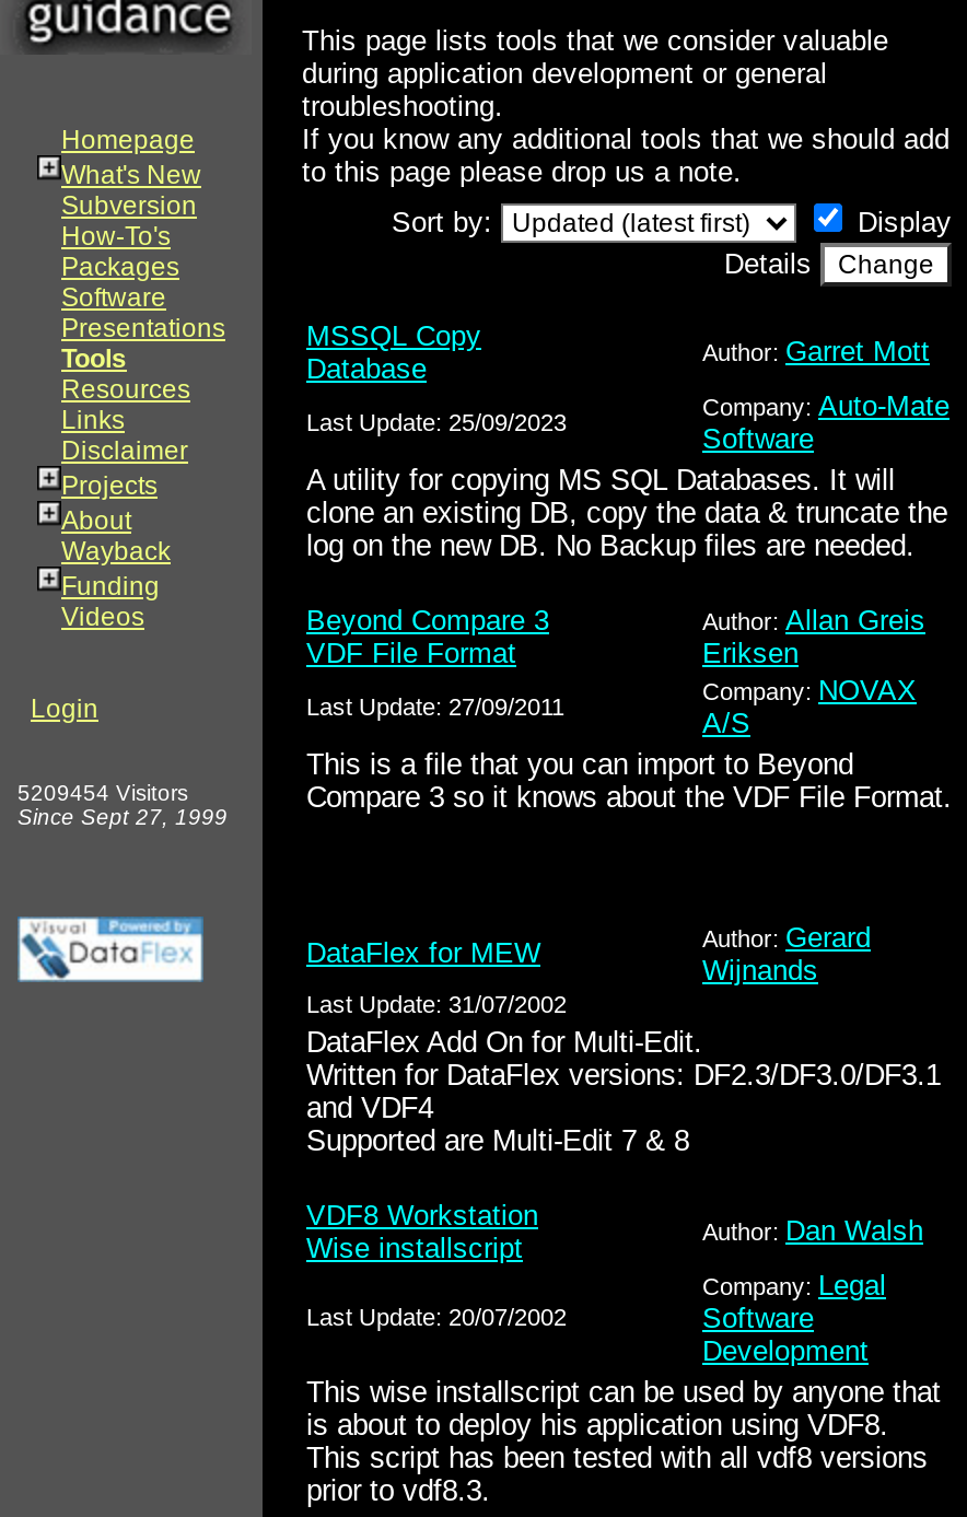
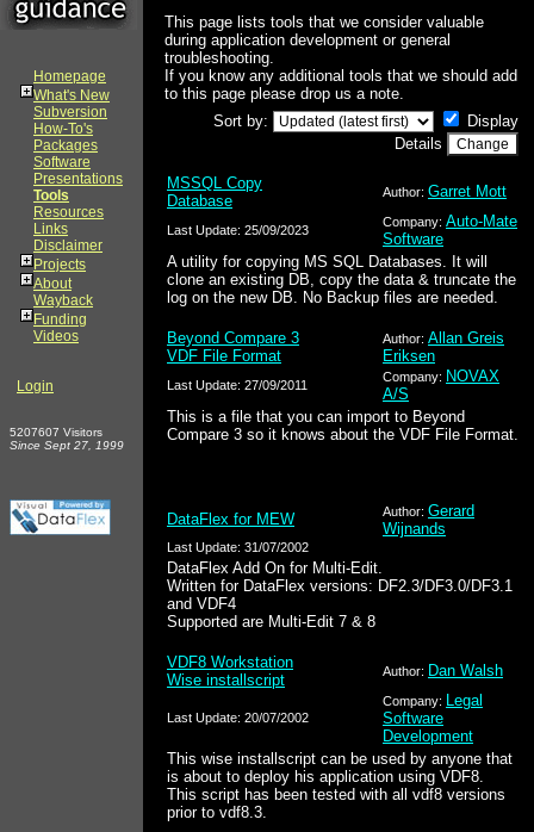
- 5209454 Visitors
+ 5207607 Visitors
